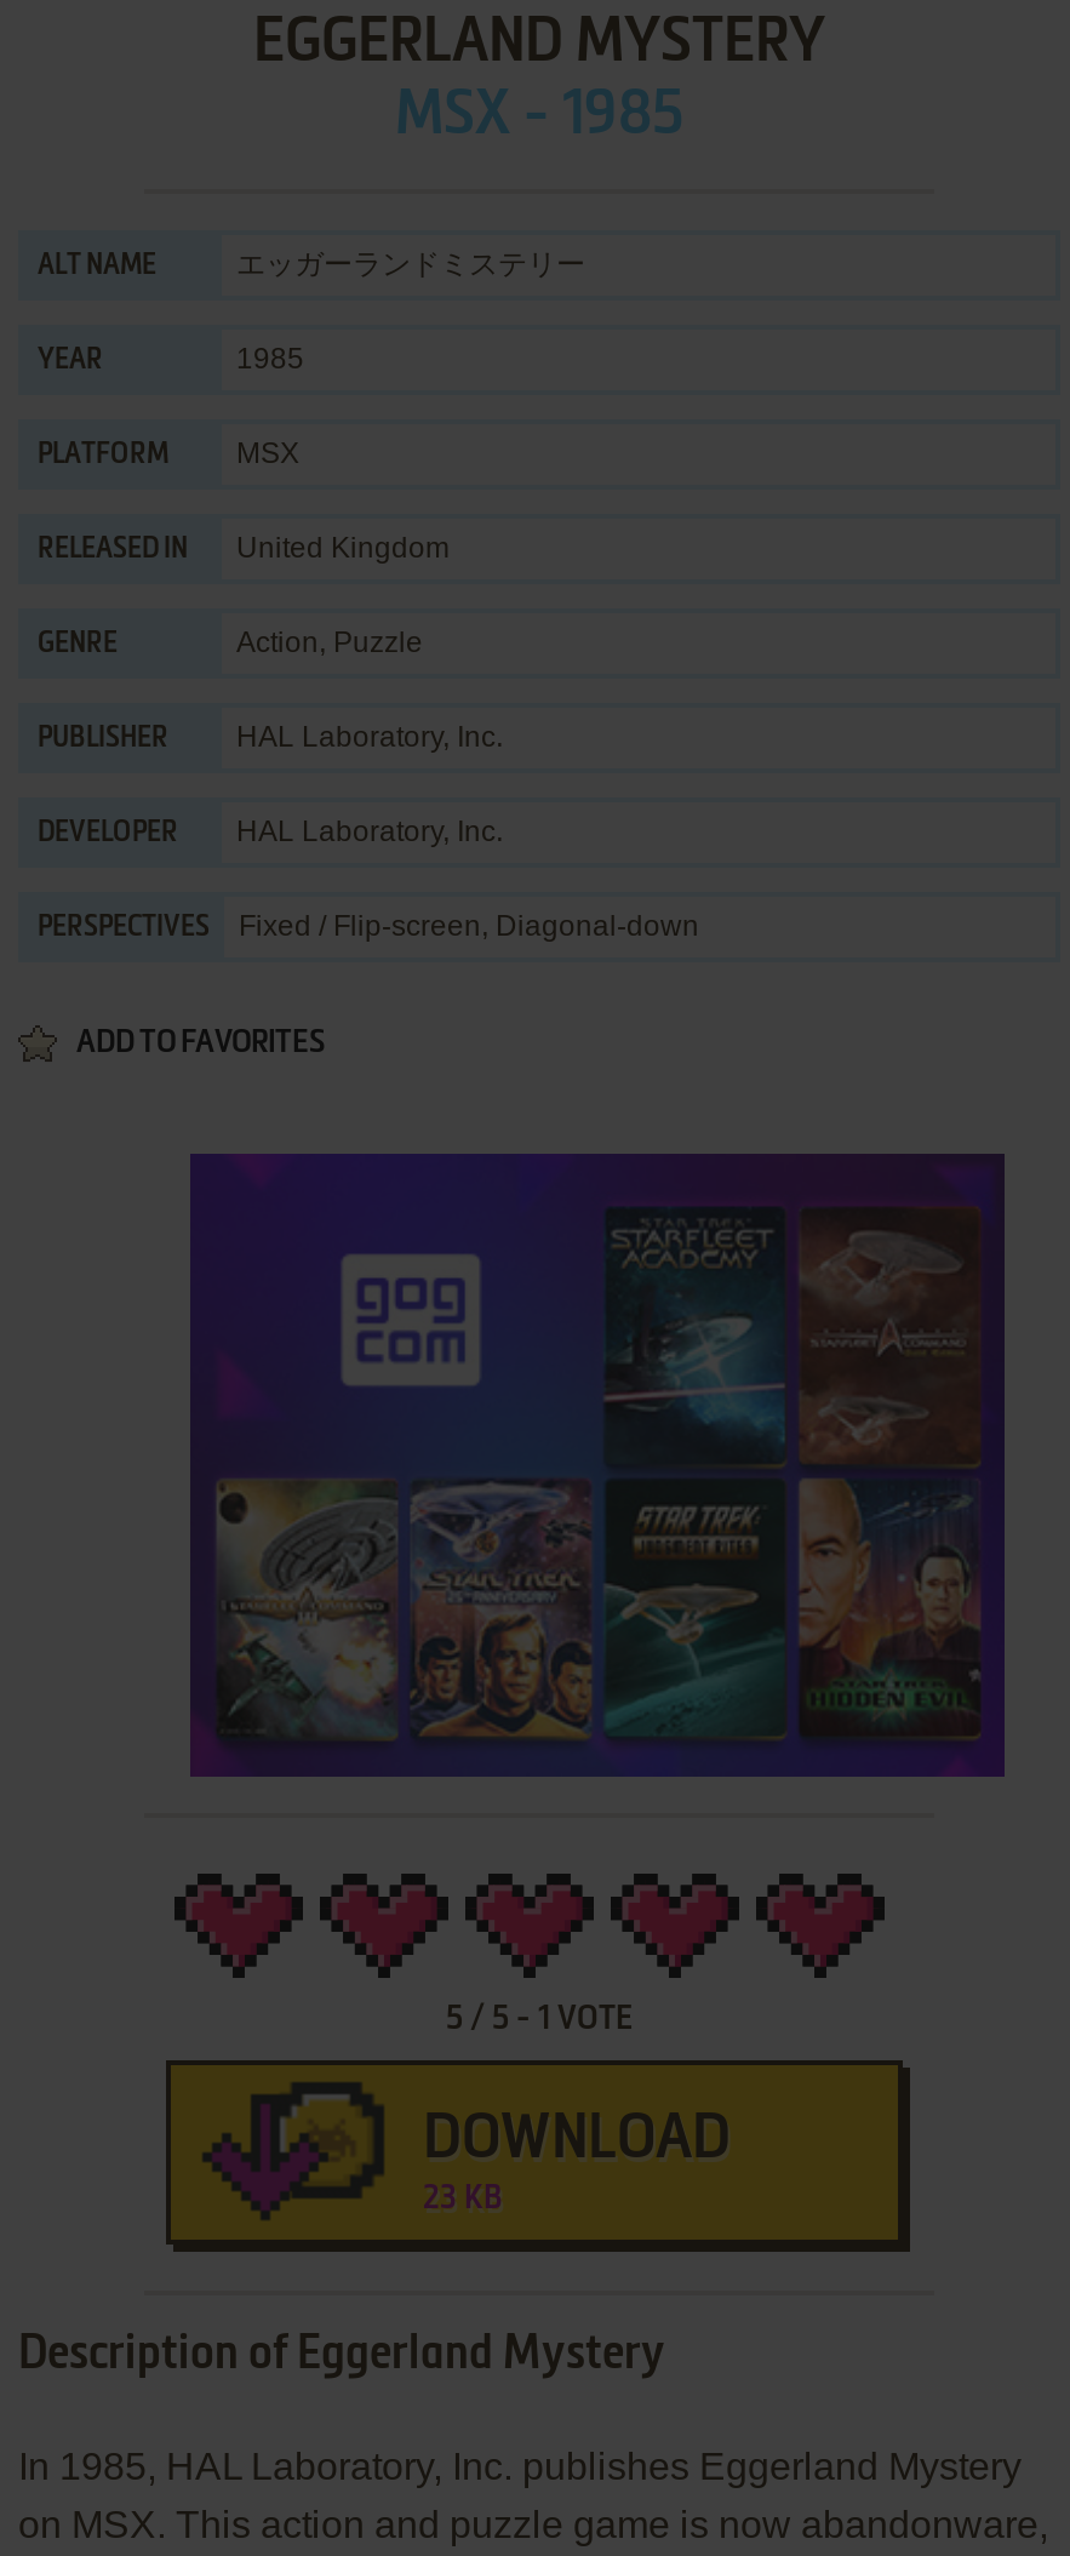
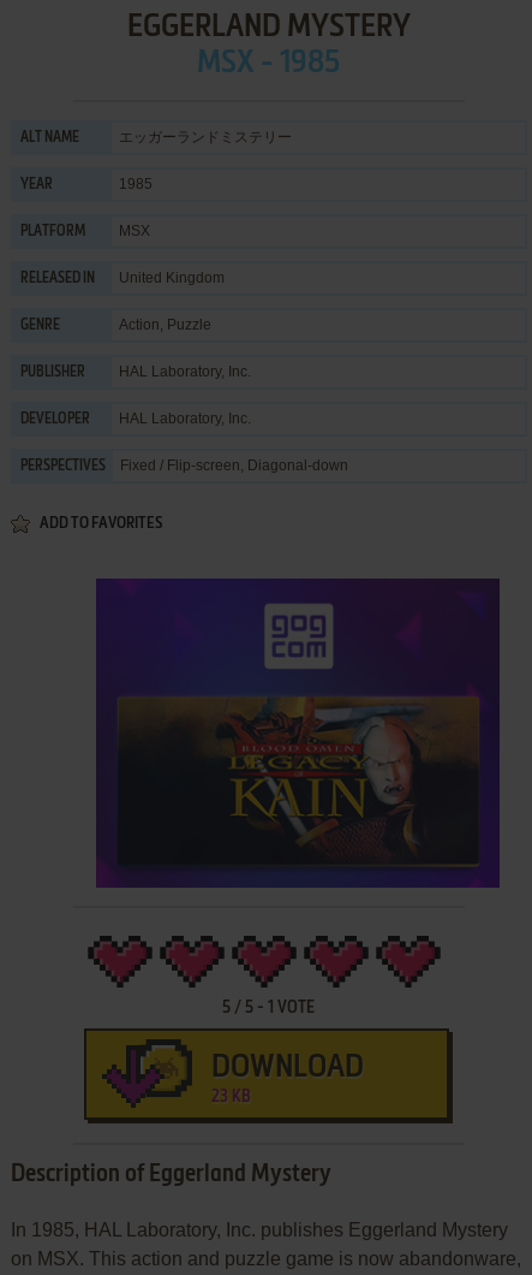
- [image]
+ [image]
